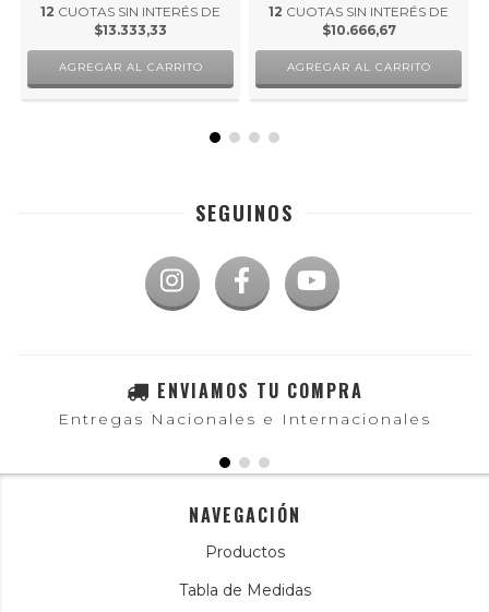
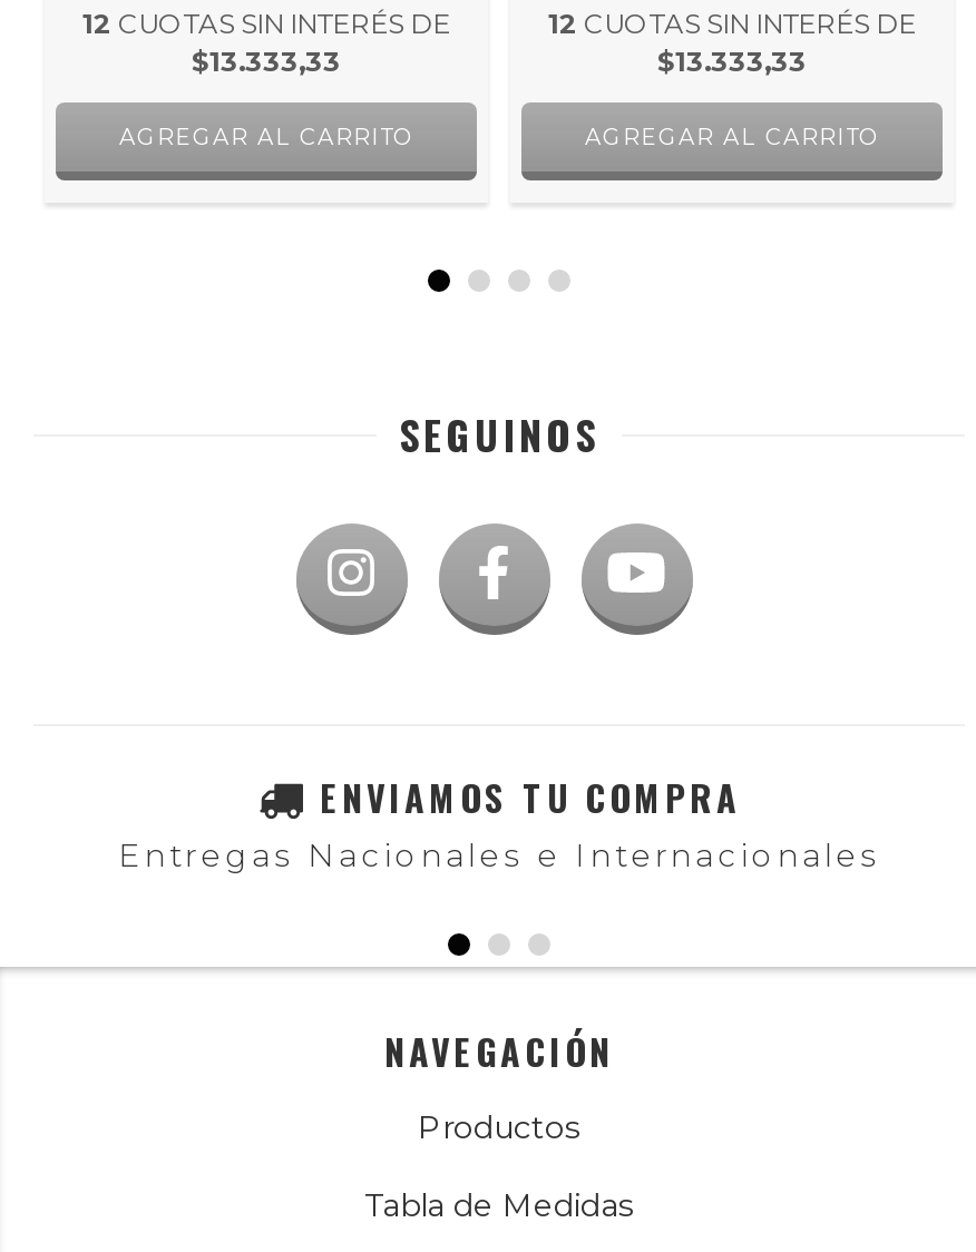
- $10.666,67
+ $13.333,33
